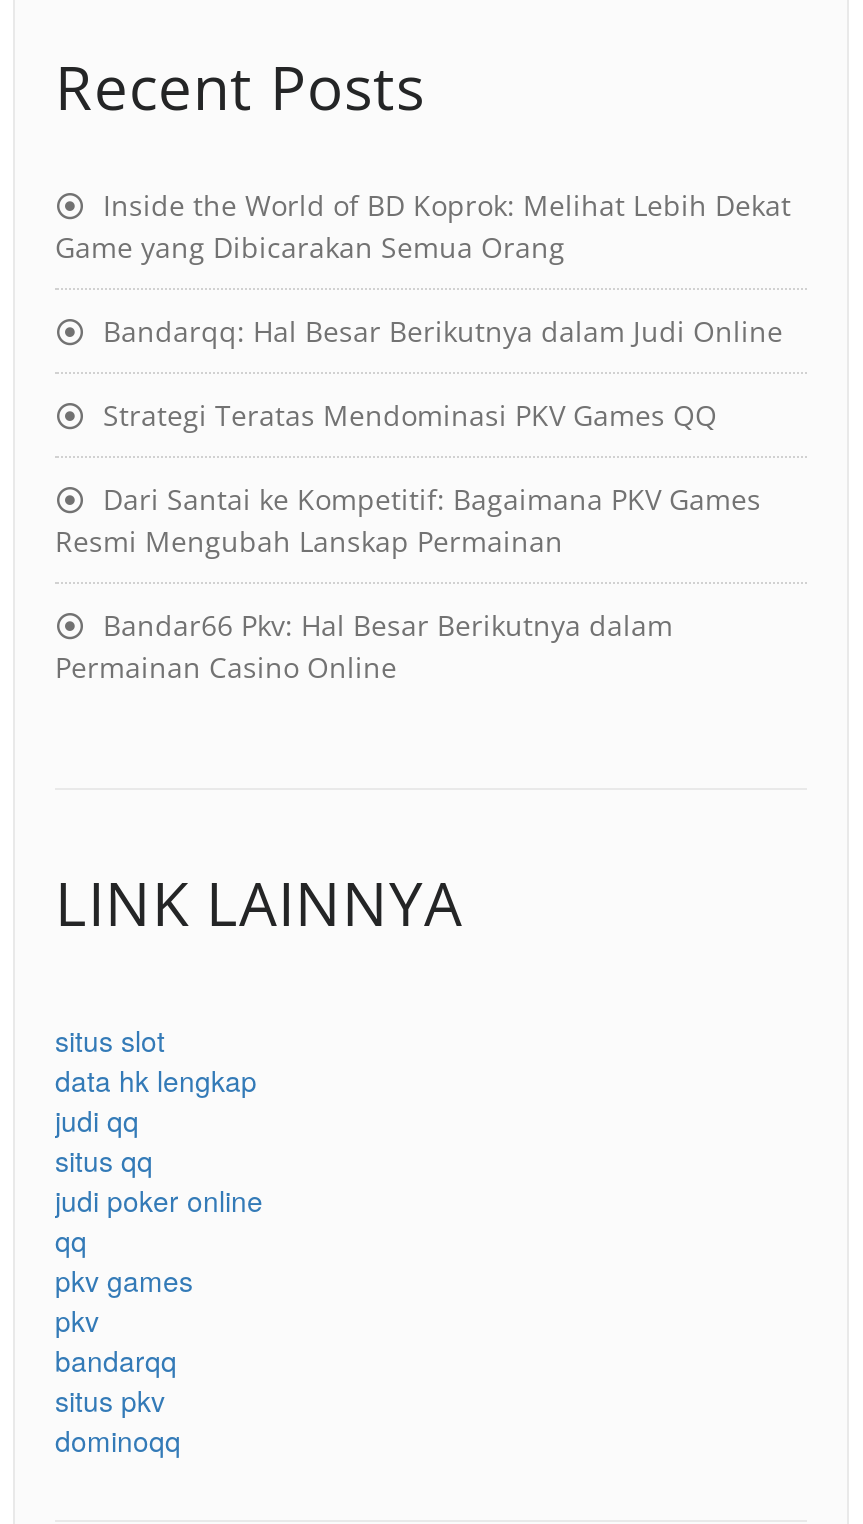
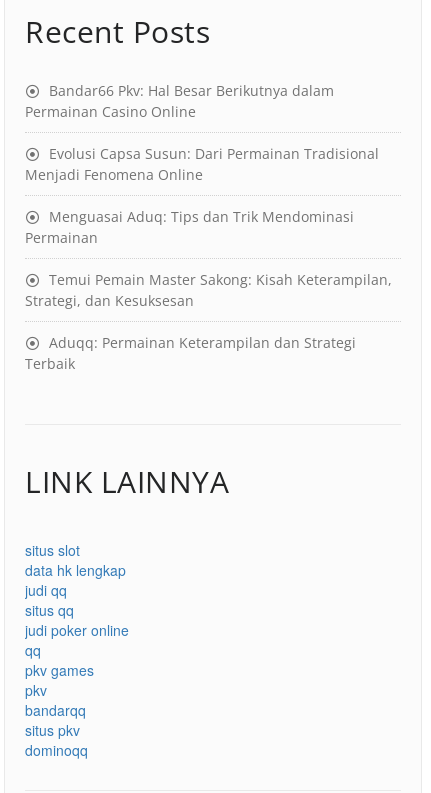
- Inside the World of BD Koprok: Melihat Lebih Dekat
- Game yang Dibicarakan Semua Orang
- Bandarqq: Hal Besar Berikutnya dalam Judi Online
- Strategi Teratas Mendominasi PKV Games QQ
- Dari Santai ke Kompetitif: Bagaimana PKV Games
- Resmi Mengubah Lanskap Permainan

moved up: Bandar66 Pkv: Hal Besar Berikutnya dalam | Permainan Casino Online

+ Evolusi Capsa Susun: Dari Permainan Tradisional
+ Menjadi Fenomena Online
+ Menguasai Aduq: Tips dan Trik Mendominasi
+ Permainan
+ Temui Pemain Master Sakong: Kisah Keterampilan,
+ Strategi, dan Kesuksesan
+ Aduqq: Permainan Keterampilan dan Strategi
+ Terbaik
